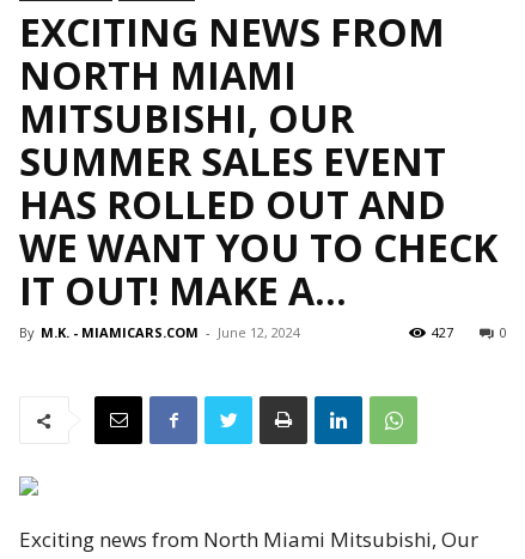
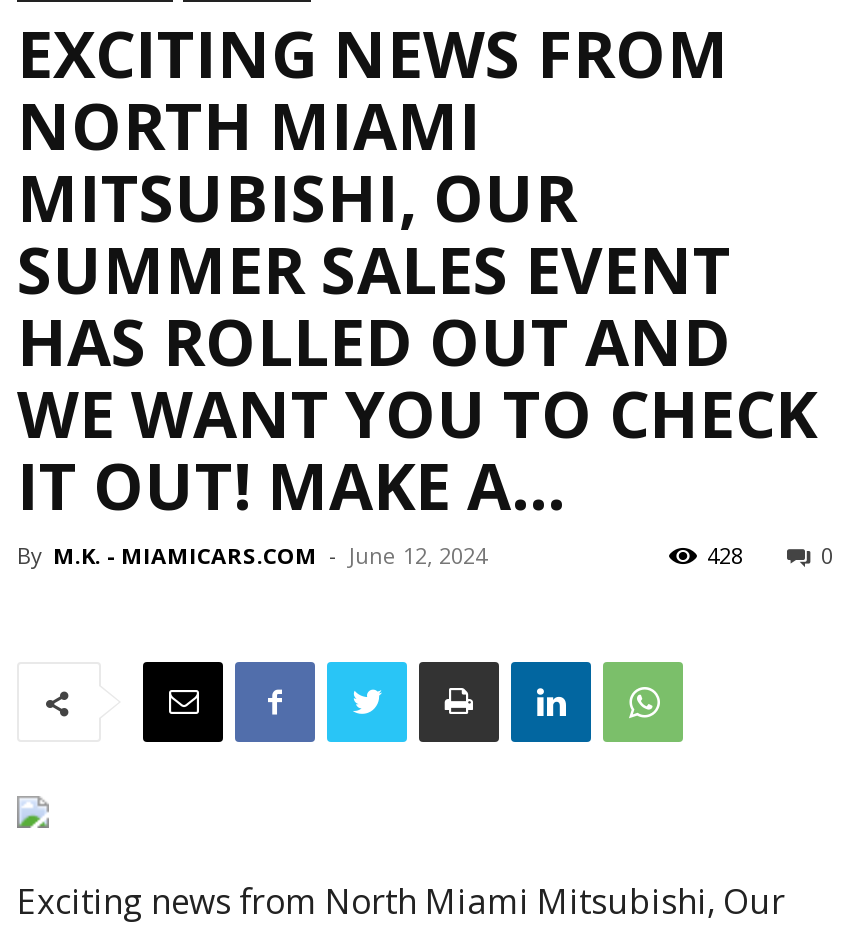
- 427
+ 428
